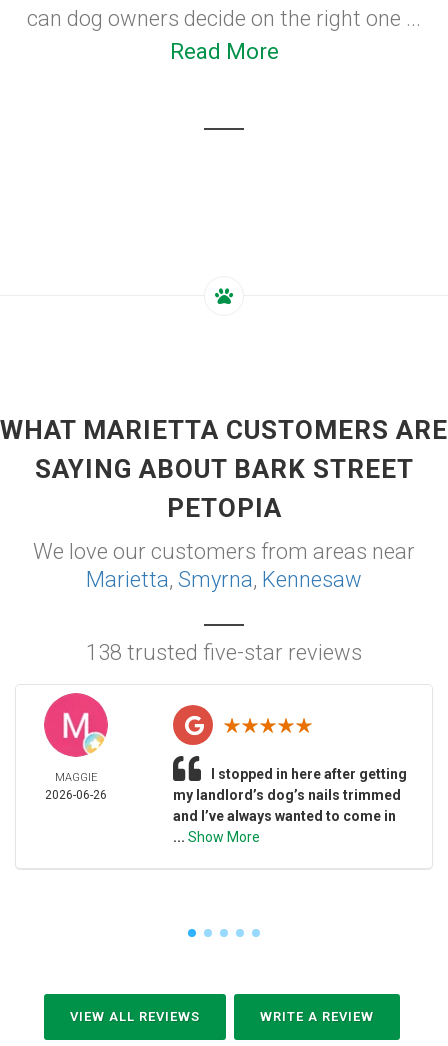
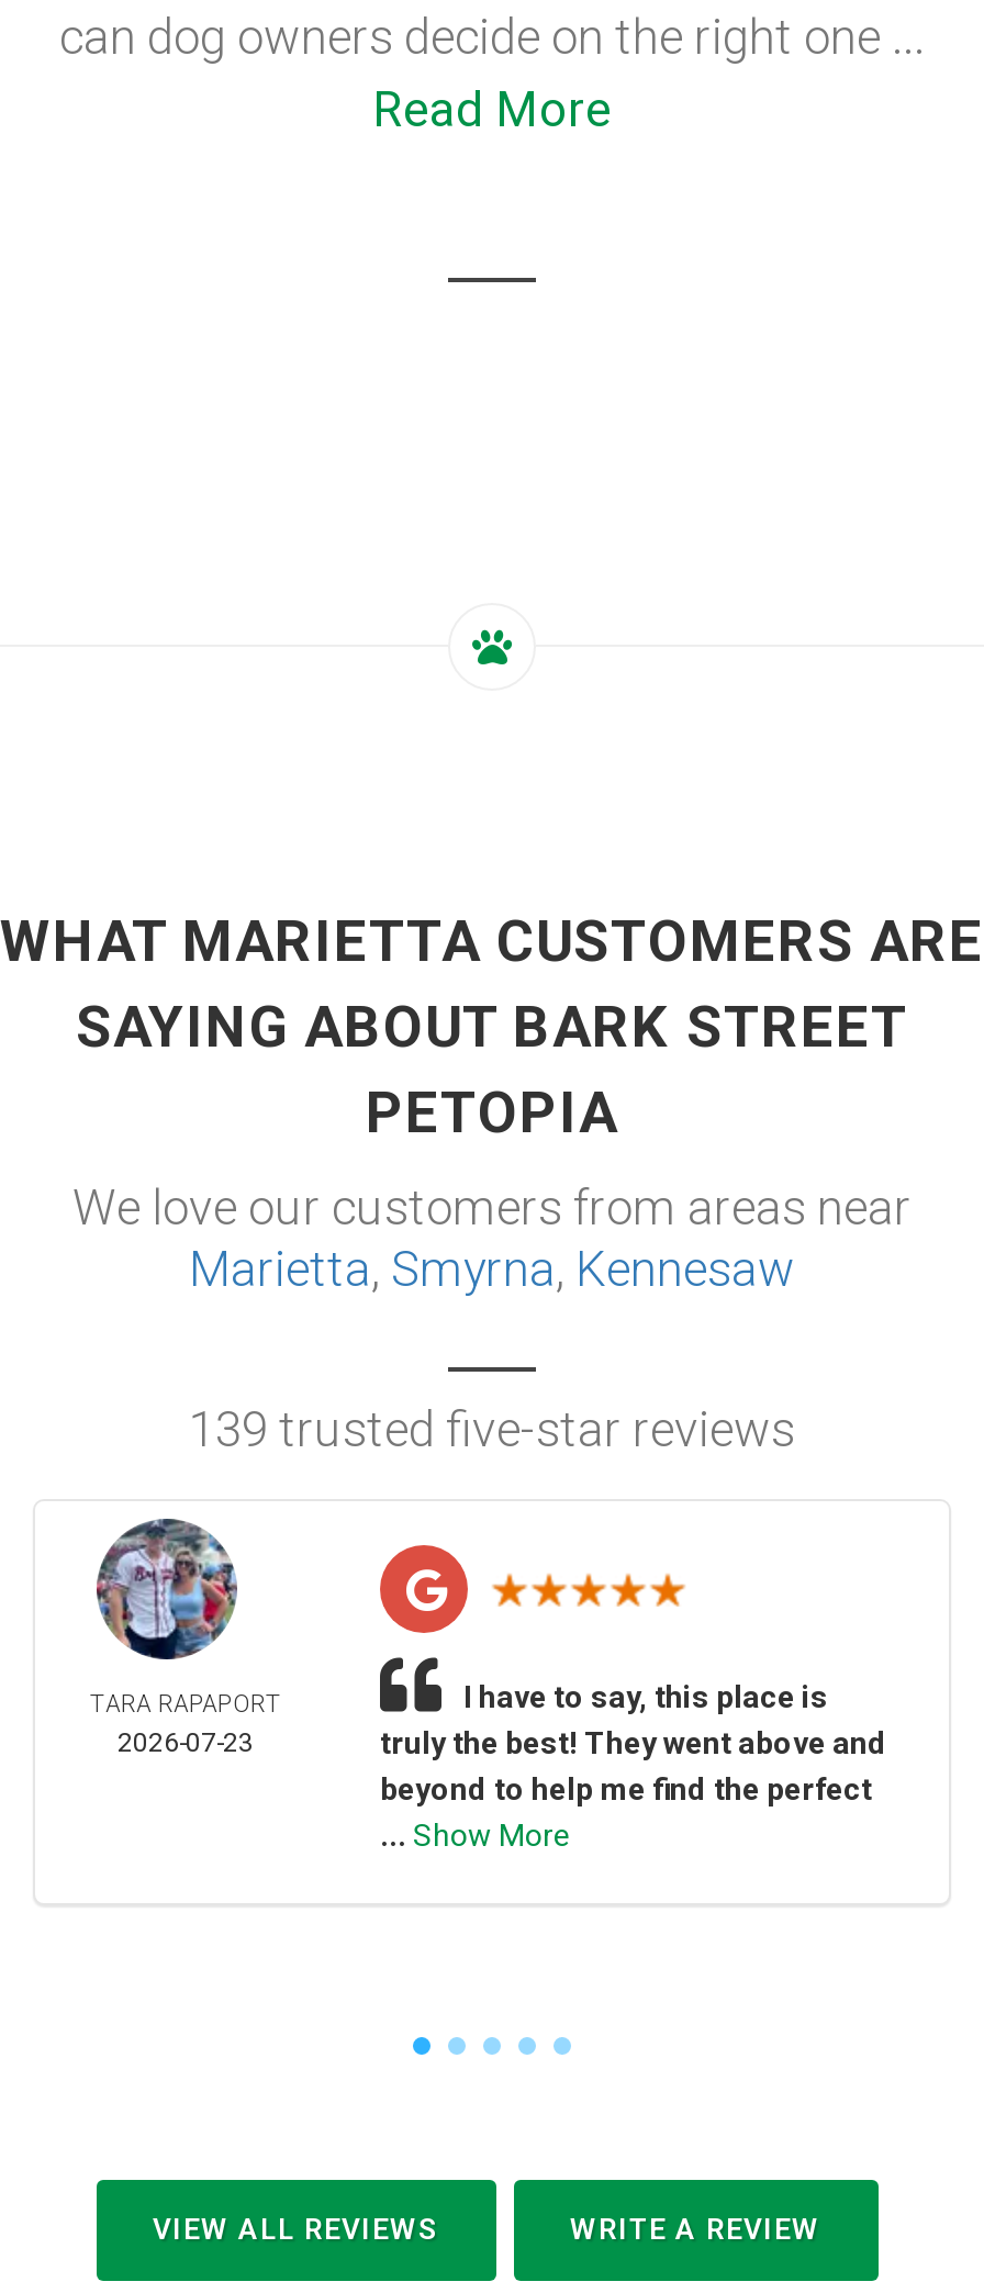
- 138 trusted five-star reviews
+ 139 trusted five-star reviews

- [image]
- MAGGIE
- 2026-06-26
+ [image]
+ TARA RAPAPORT
+ 2026-07-23

- I stopped in here after getting
- my landlord’s dog’s nails trimmed
- and I’ve always wanted to come in
+ I have to say, this place is
+ truly the best! They went above and
+ beyond to help me find the perfect
